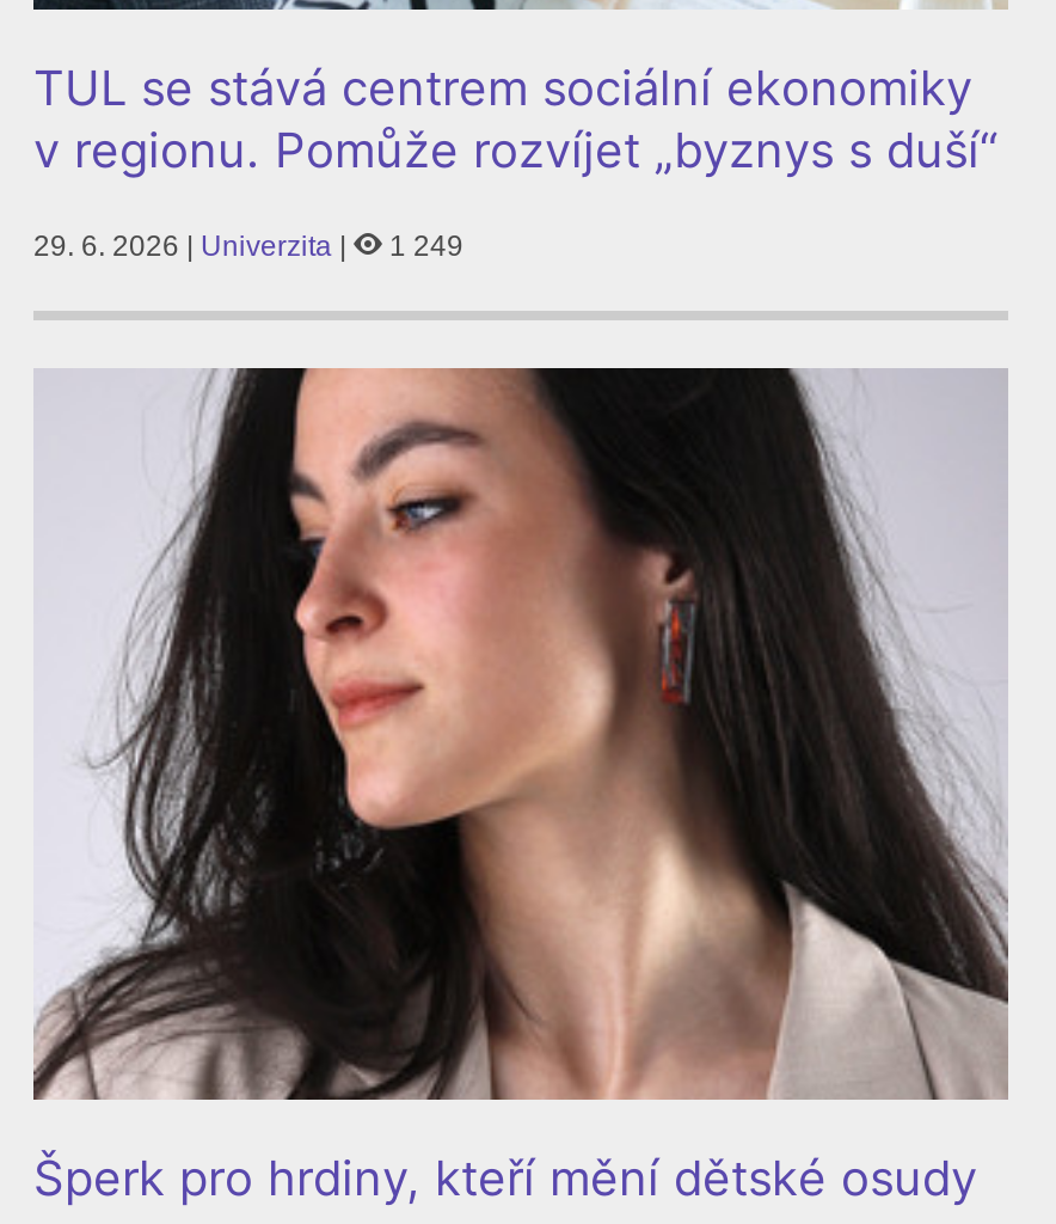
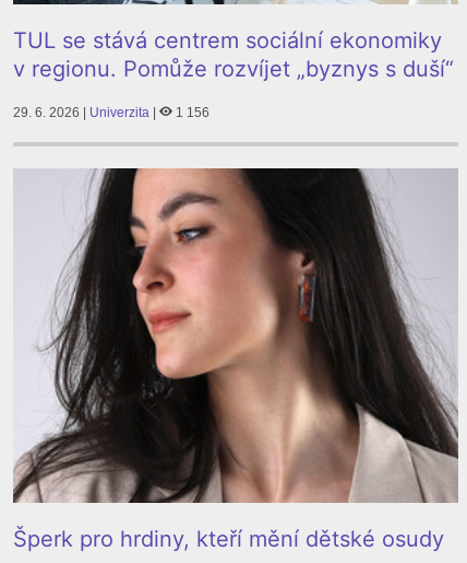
- 1 249
+ 1 156
